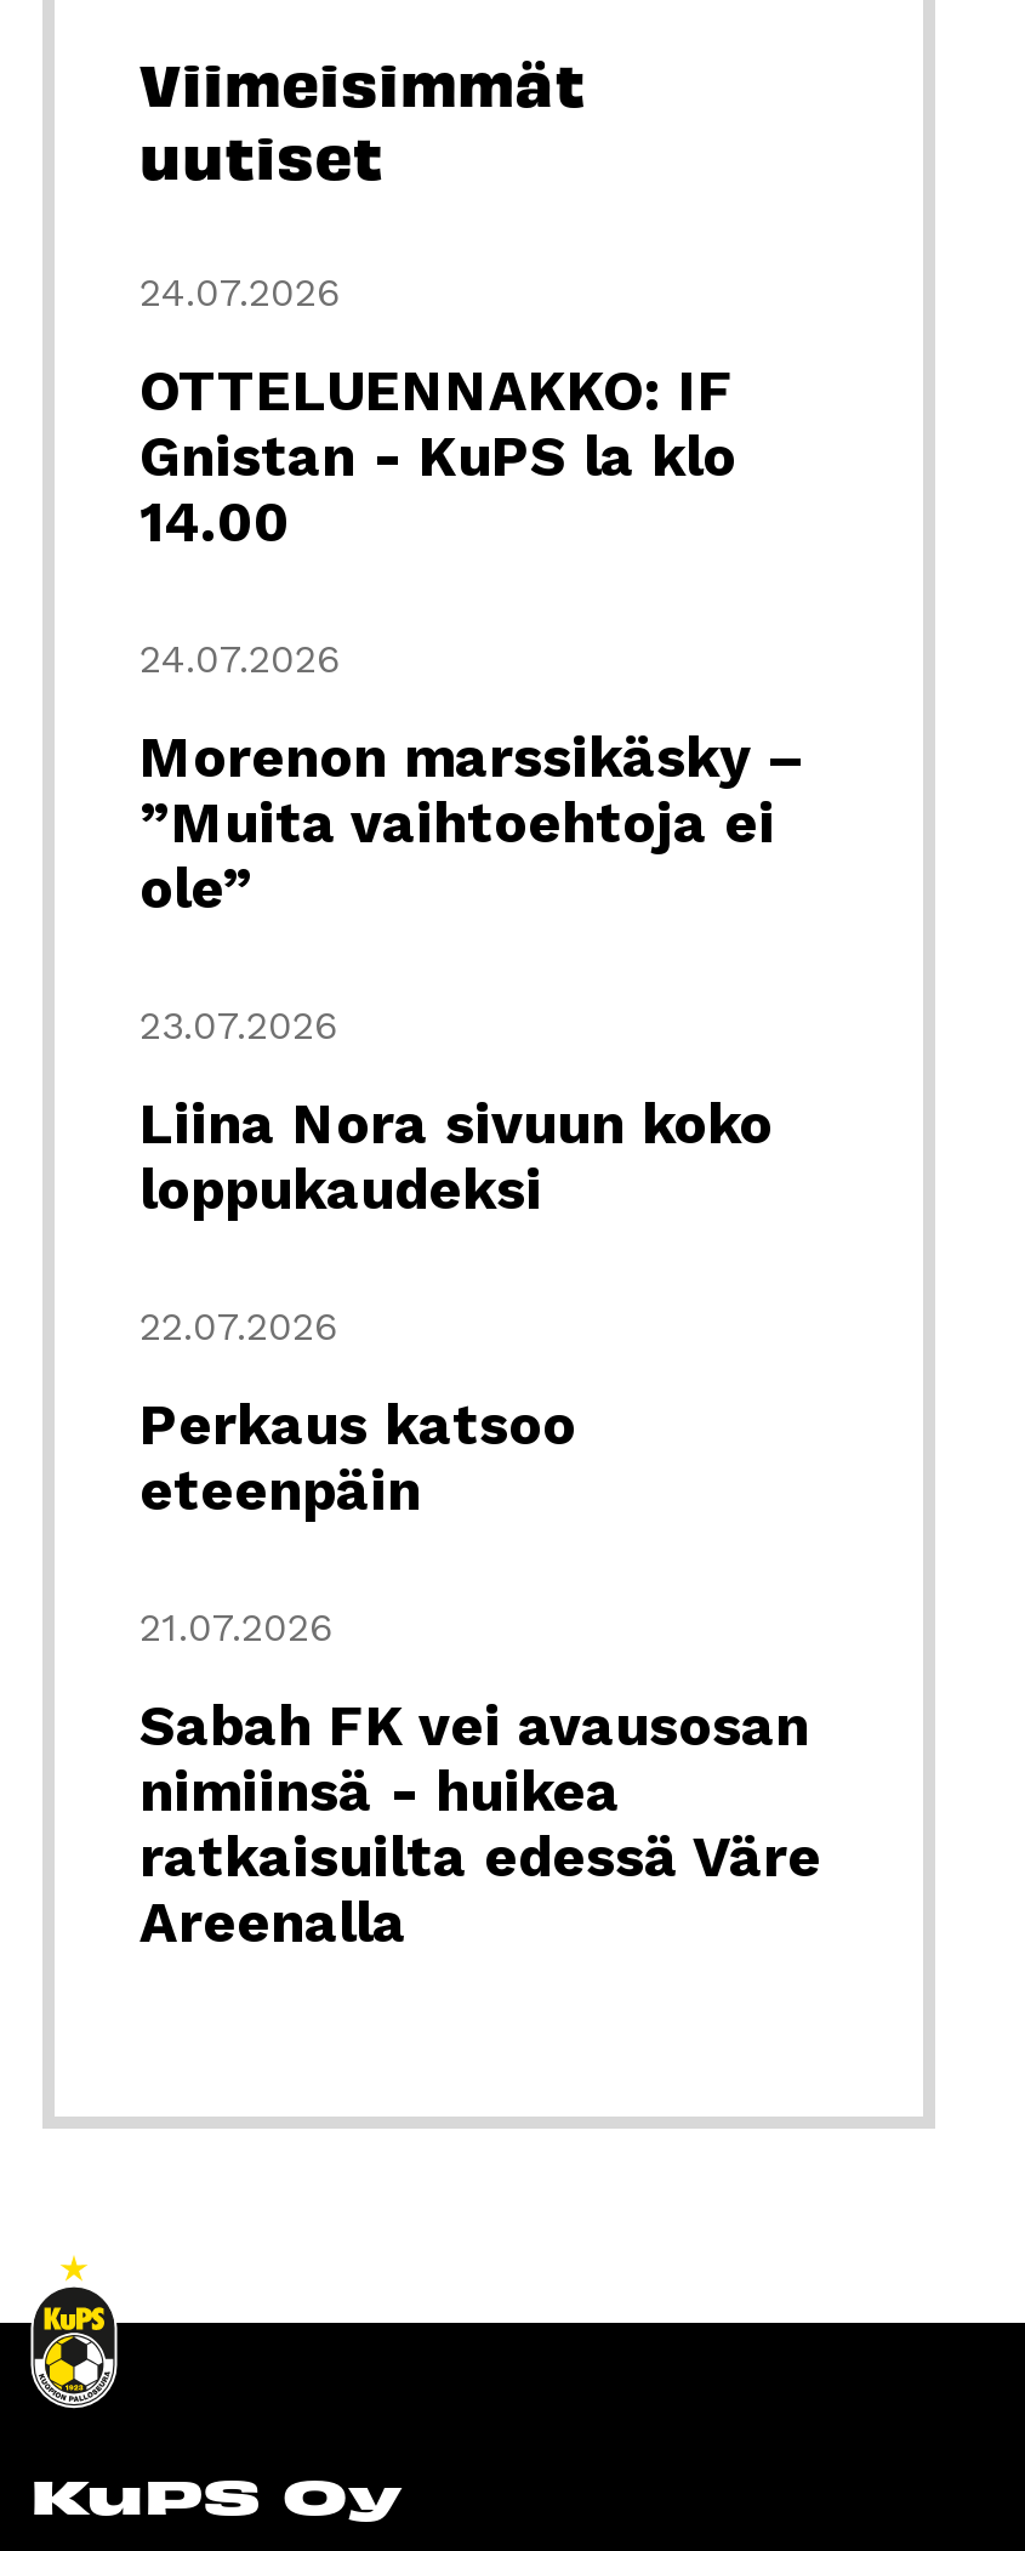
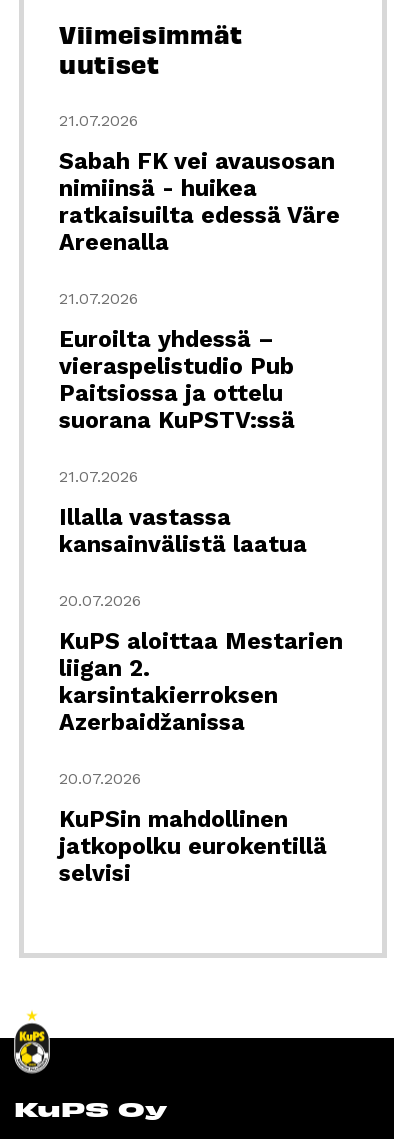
- 24.07.2026
- OTTELUENNAKKO: IF
- Gnistan - KuPS la klo
- 14.00
- 24.07.2026
- Morenon marssikäsky –
- ”Muita vaihtoehtoja ei
- ole”
- 23.07.2026
- Liina Nora sivuun koko
- loppukaudeksi
- 22.07.2026
- Perkaus katsoo
- eteenpäin

moved up: 21.07.2026 | Sabah FK vei avausosan | nimiinsä - huikea | ratkaisuilta edessä Väre | Areenalla

+ 21.07.2026
+ Euroilta yhdessä –
+ vieraspelistudio Pub
+ Paitsiossa ja ottelu
+ suorana KuPSTV:ssä
+ 21.07.2026
+ Illalla vastassa
+ kansainvälistä laatua
+ 20.07.2026
+ KuPS aloittaa Mestarien
+ liigan 2.
+ karsintakierroksen
+ Azerbaidžanissa
+ 20.07.2026
+ KuPSin mahdollinen
+ jatkopolku eurokentillä
+ selvisi
